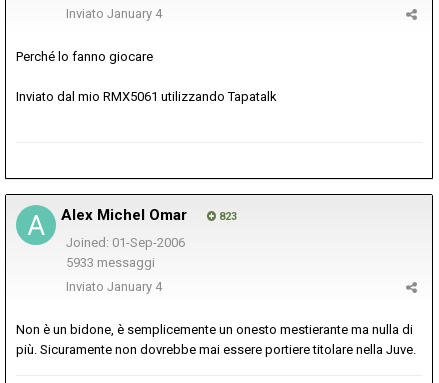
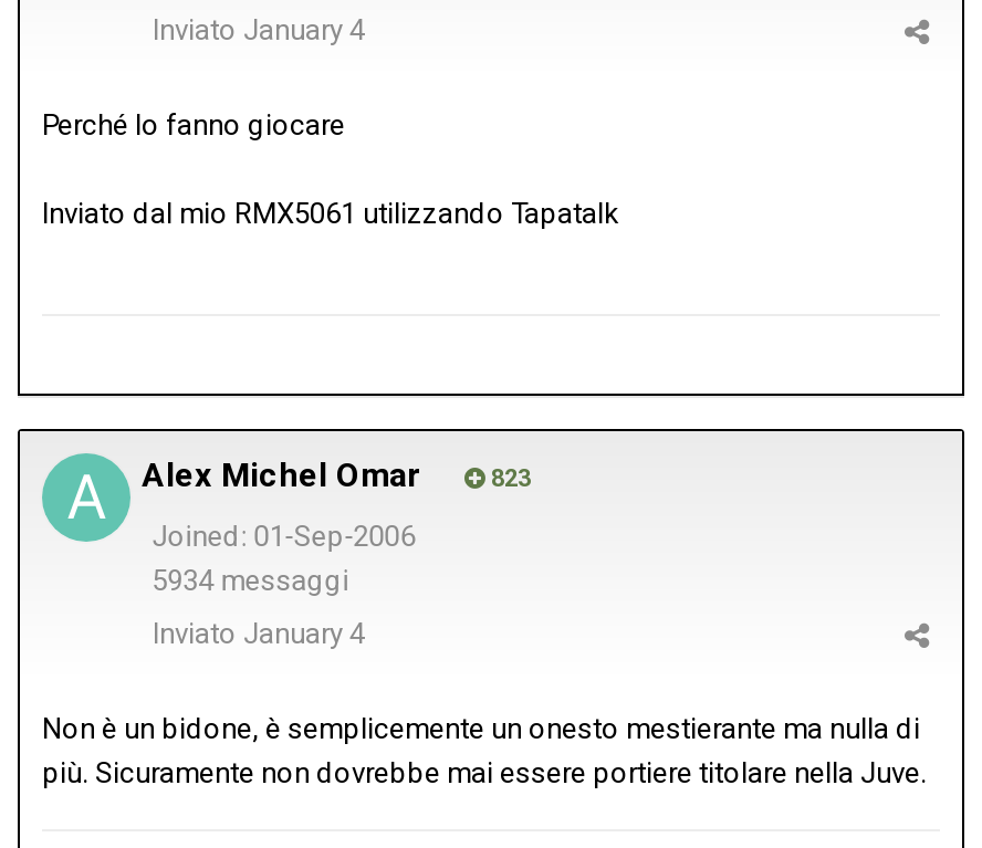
- 5933 messaggi
+ 5934 messaggi
